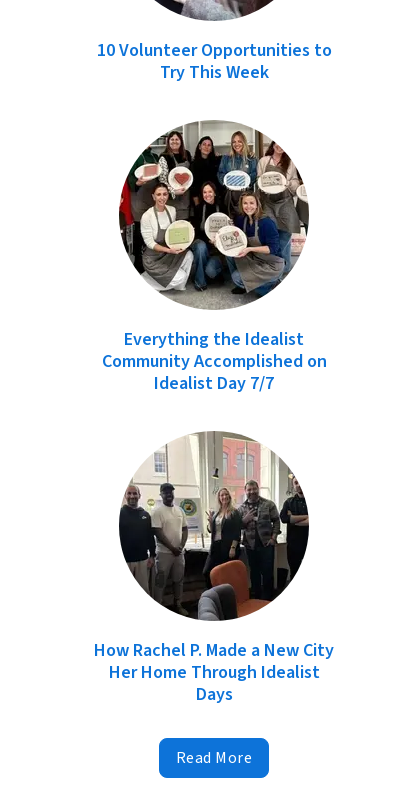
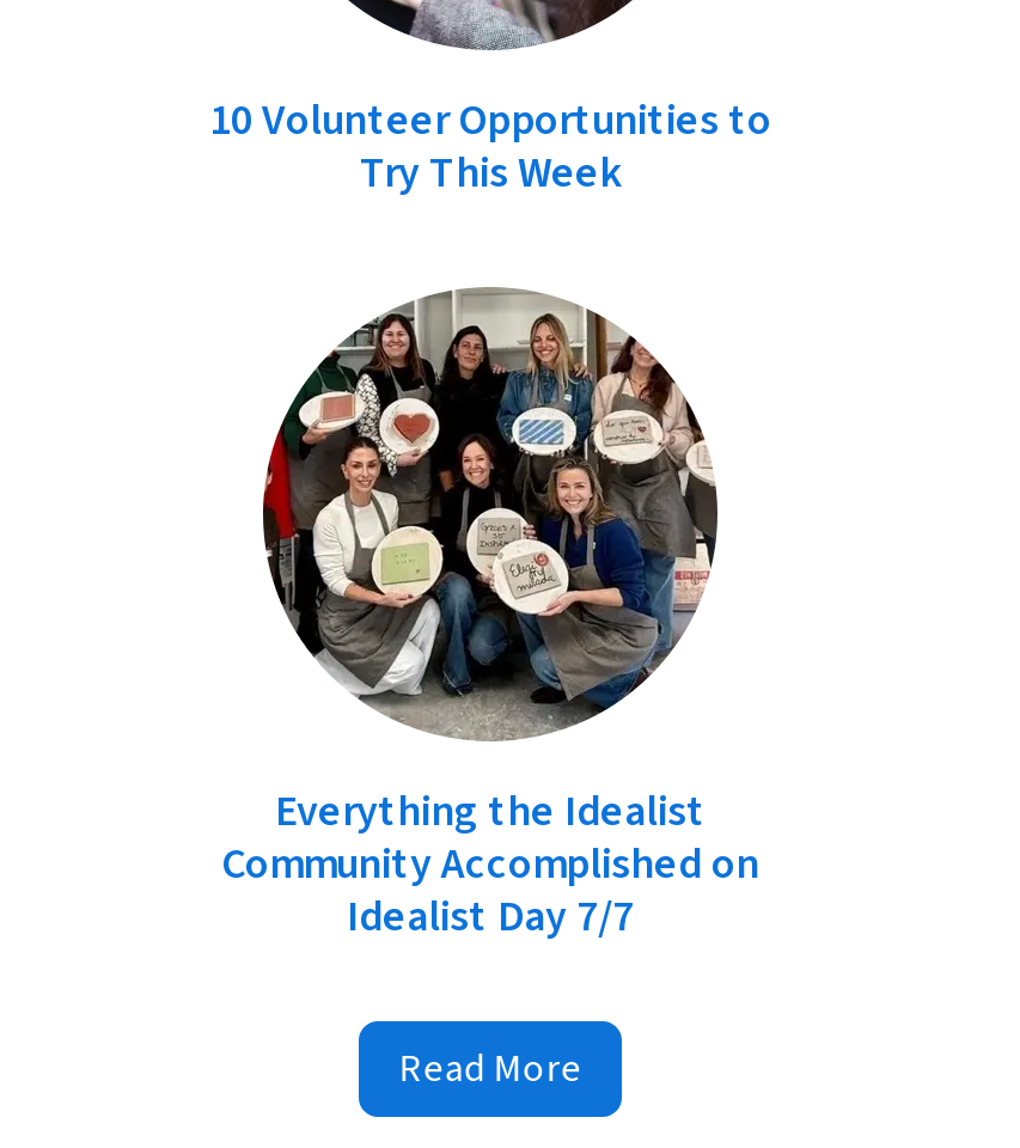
- [image]
- How Rachel P. Made a New City
- Her Home Through Idealist
- Days
